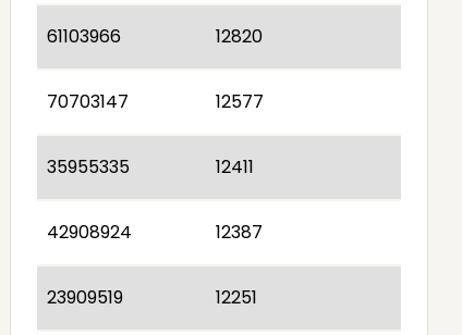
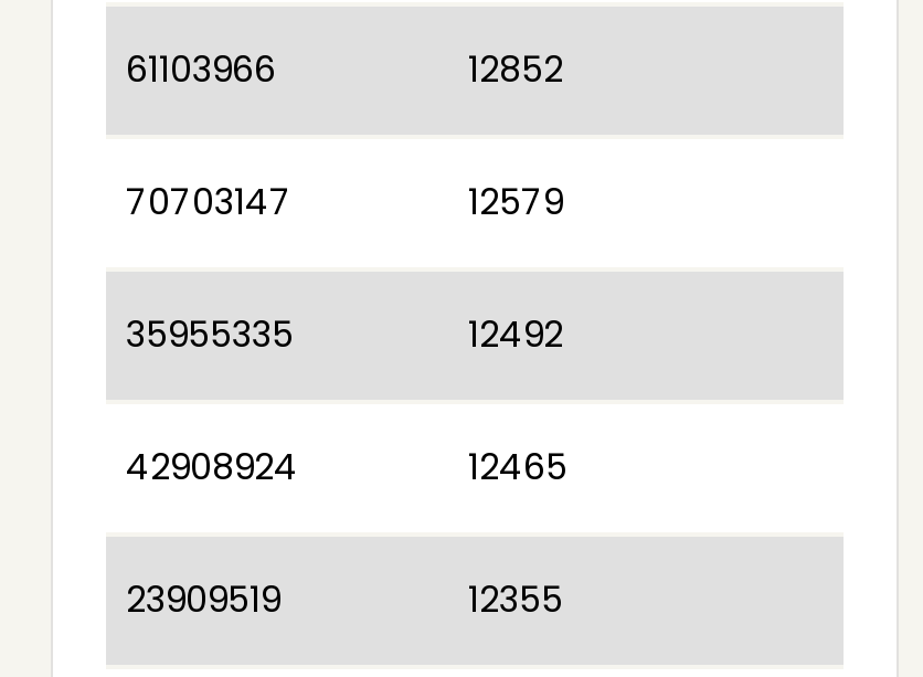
- 12820
+ 12852

- 12577
+ 12579

- 12411
+ 12492

- 12387
+ 12465

- 12251
+ 12355
